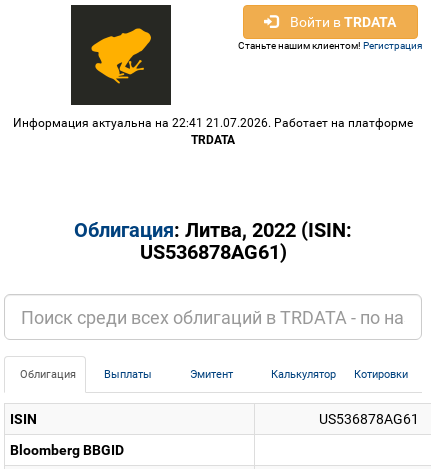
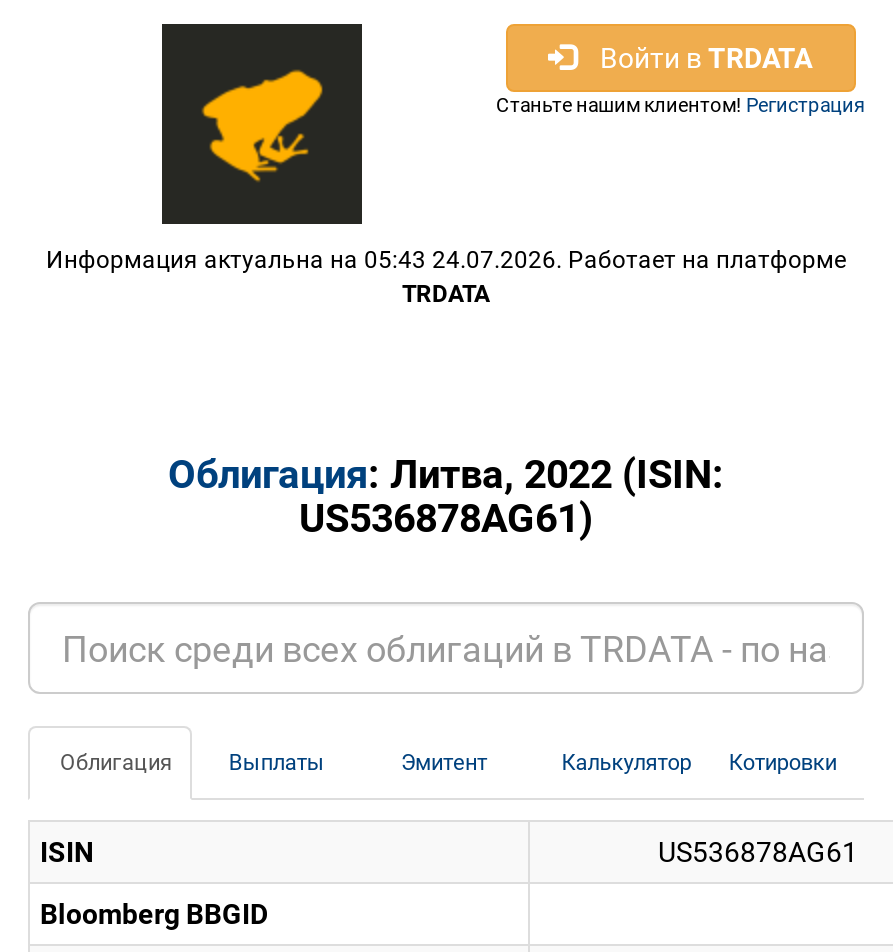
- Информация актуальна на 22:41 21.07.2026. Работает на платформе
+ Информация актуальна на 05:43 24.07.2026. Работает на платформе
